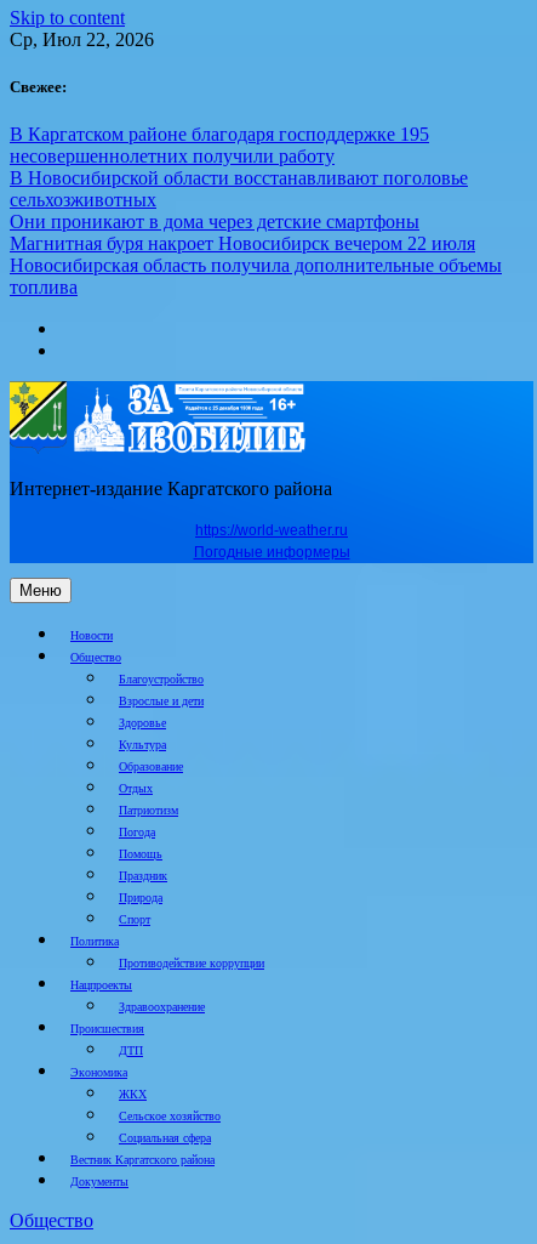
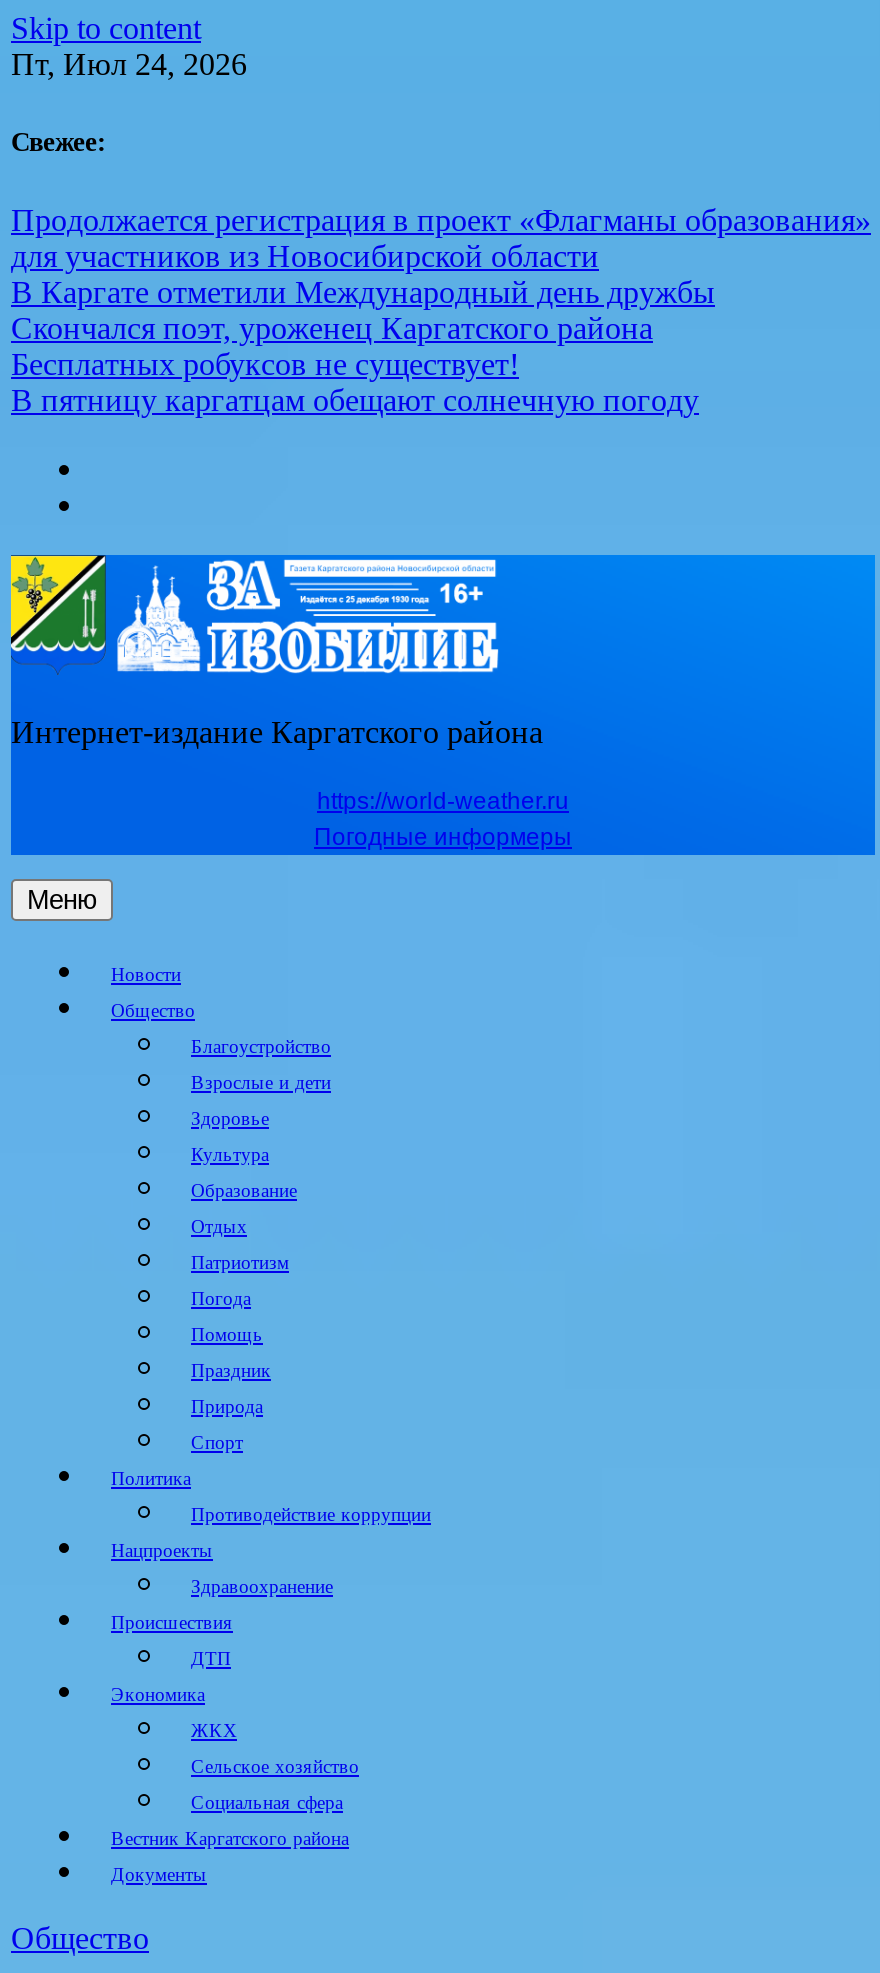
- Ср, Июл 22, 2026
+ Пт, Июл 24, 2026

- В Каргатском районе благодаря господдержке 195
- несовершеннолетних получили работу
- В Новосибирской области восстанавливают поголовье
- сельхозживотных
- Они проникают в дома через детские смартфоны
- Магнитная буря накроет Новосибирск вечером 22 июля
- Новосибирская область получила дополнительные объемы
- топлива
+ Продолжается регистрация в проект «Флагманы образования»
+ для участников из Новосибирской области
+ В Каргате отметили Международный день дружбы
+ Скончался поэт, уроженец Каргатского района
+ Бесплатных робуксов не существует!
+ В пятницу каргатцам обещают солнечную погоду
